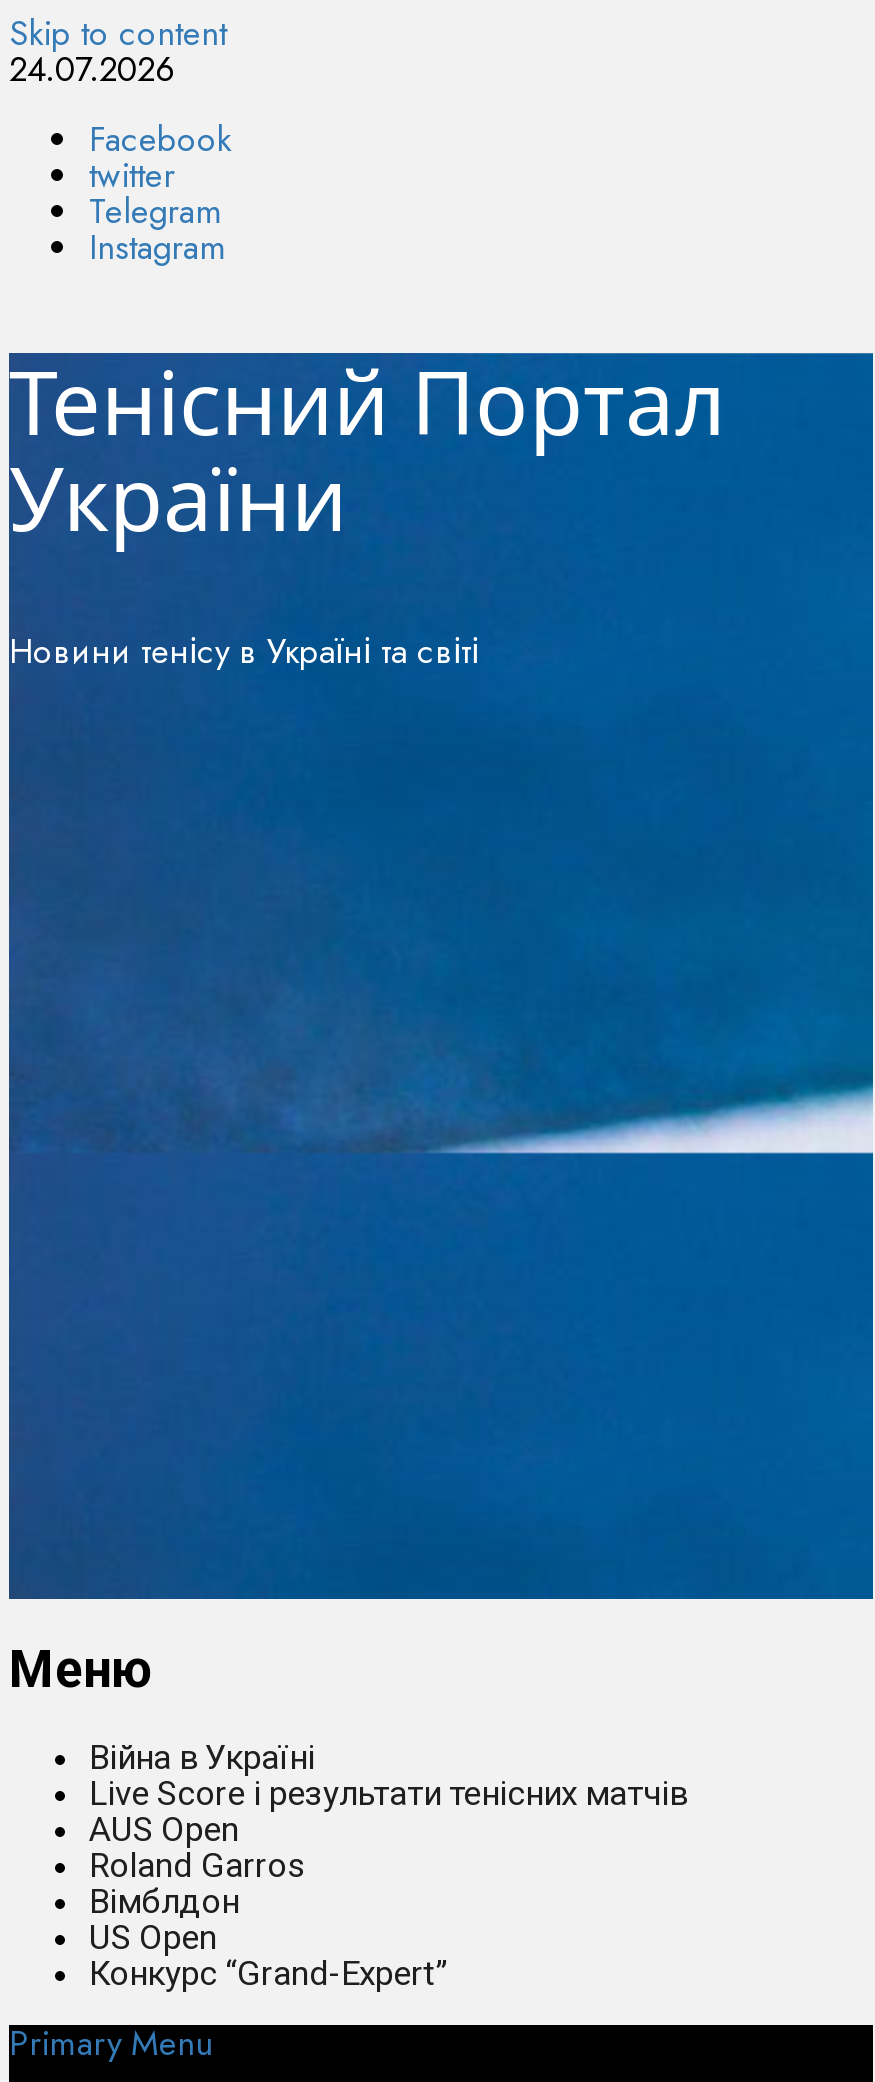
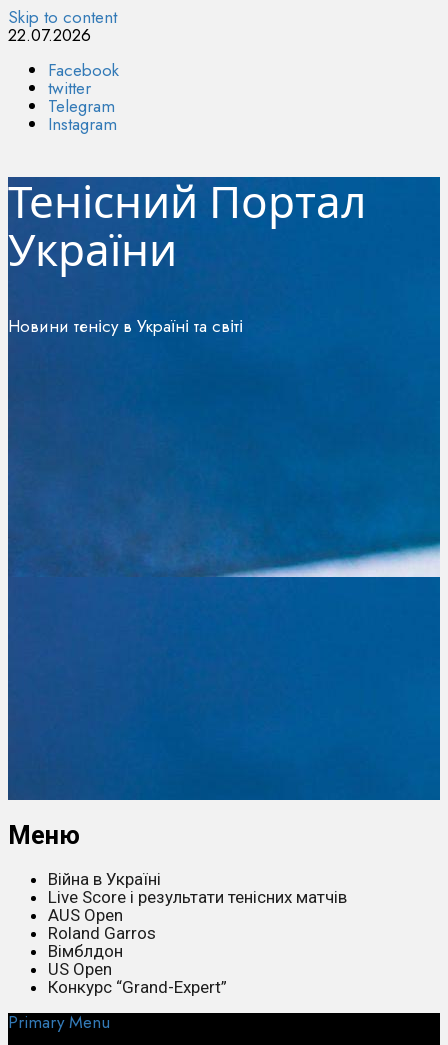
- 24.07.2026
+ 22.07.2026
